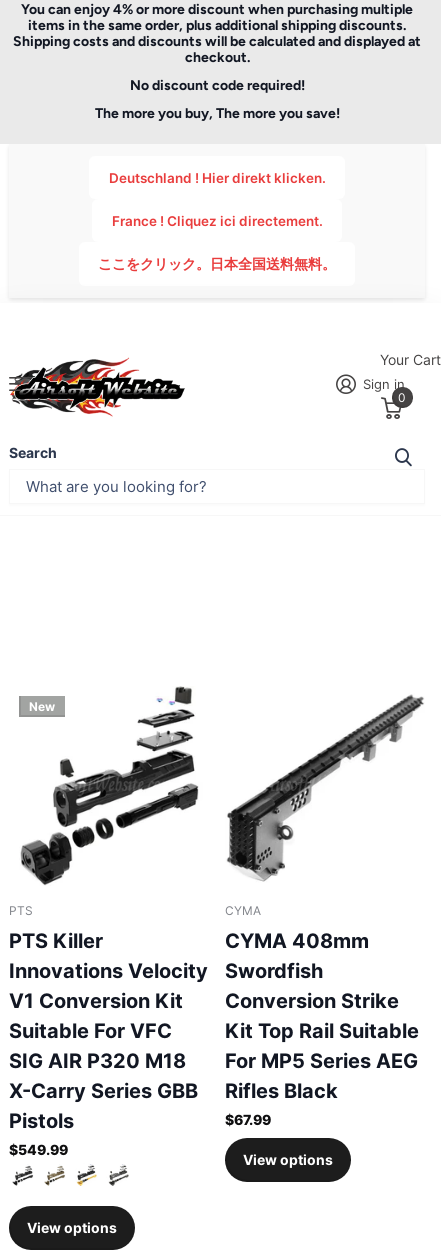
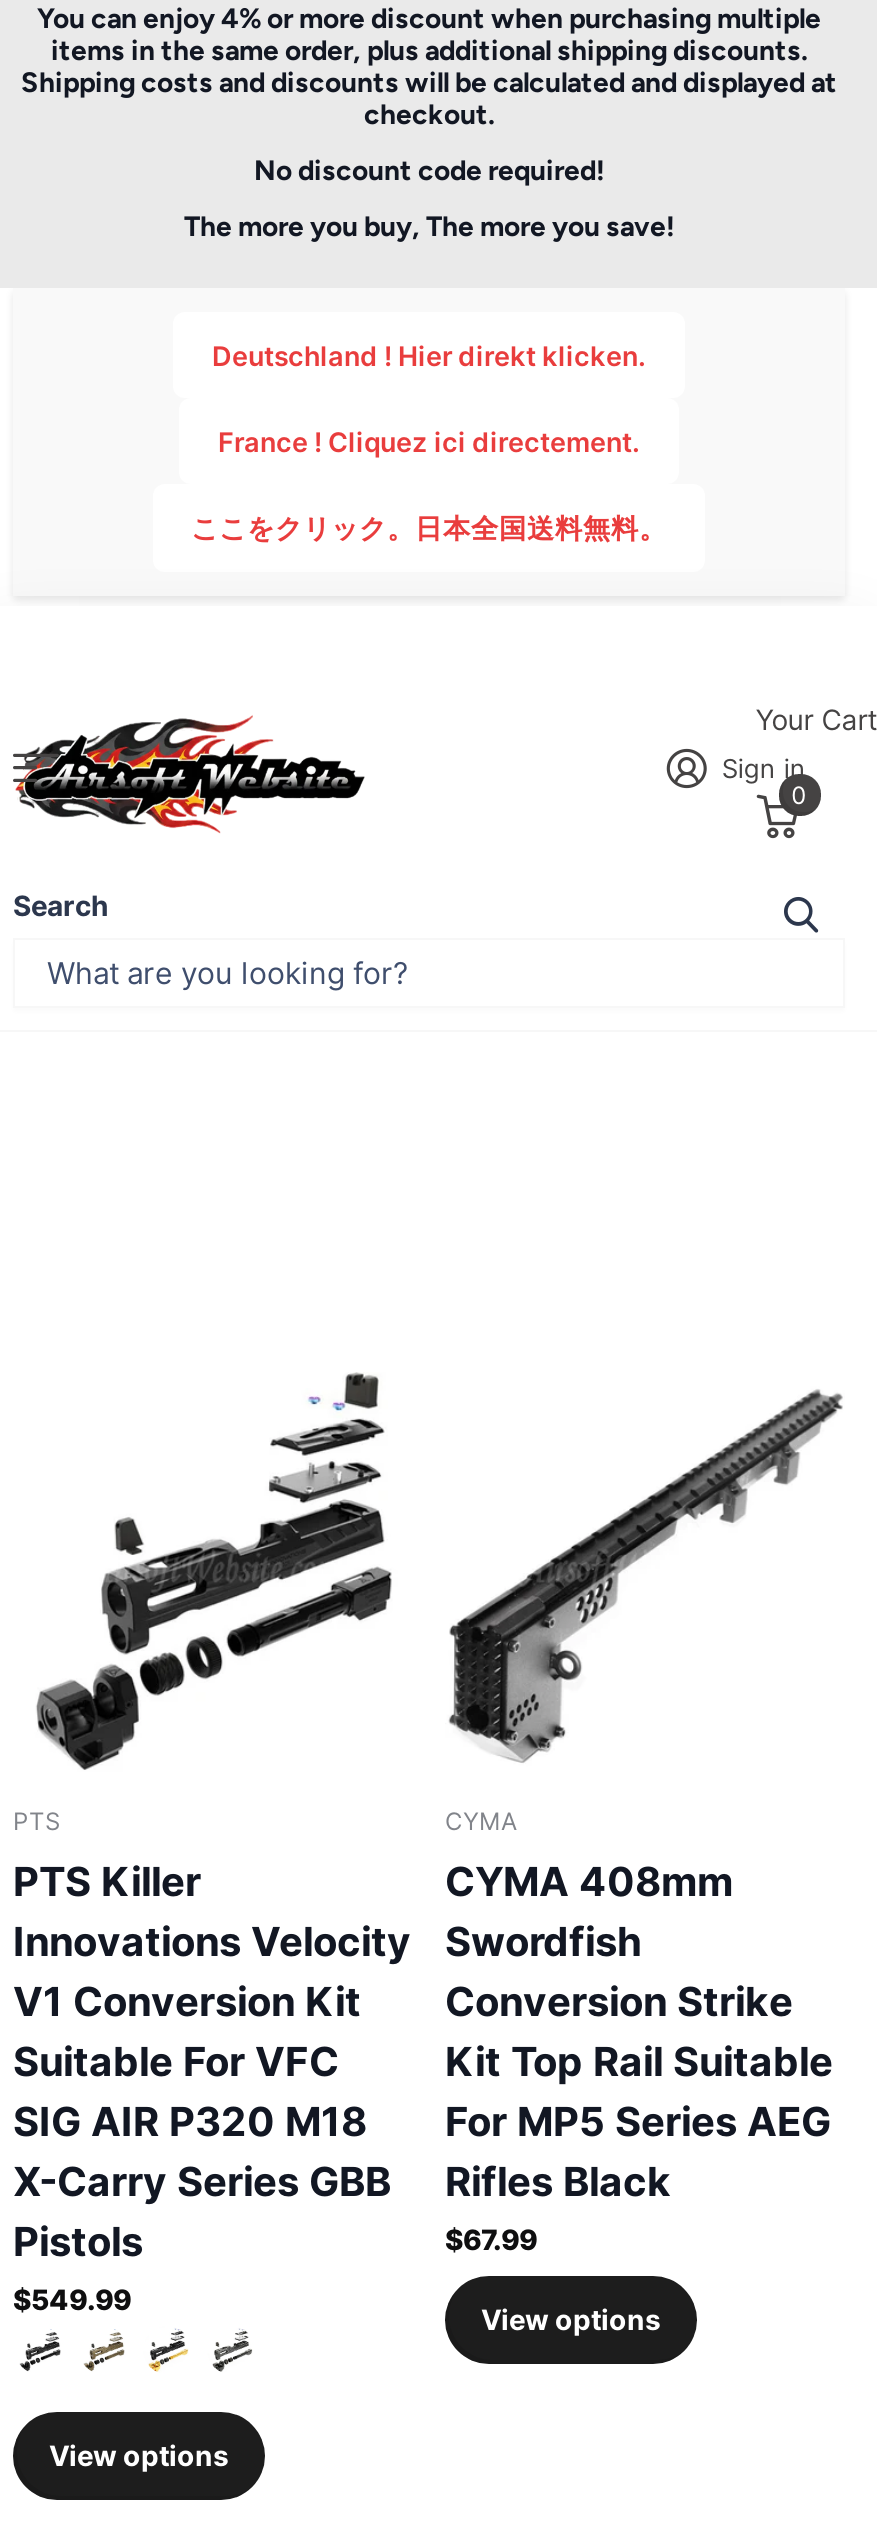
- New
